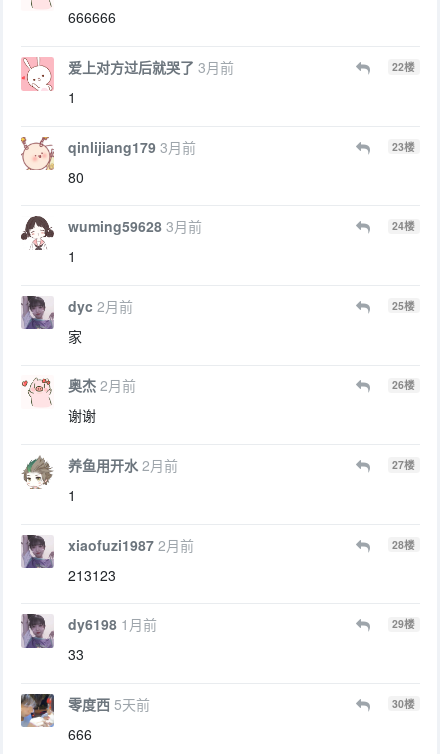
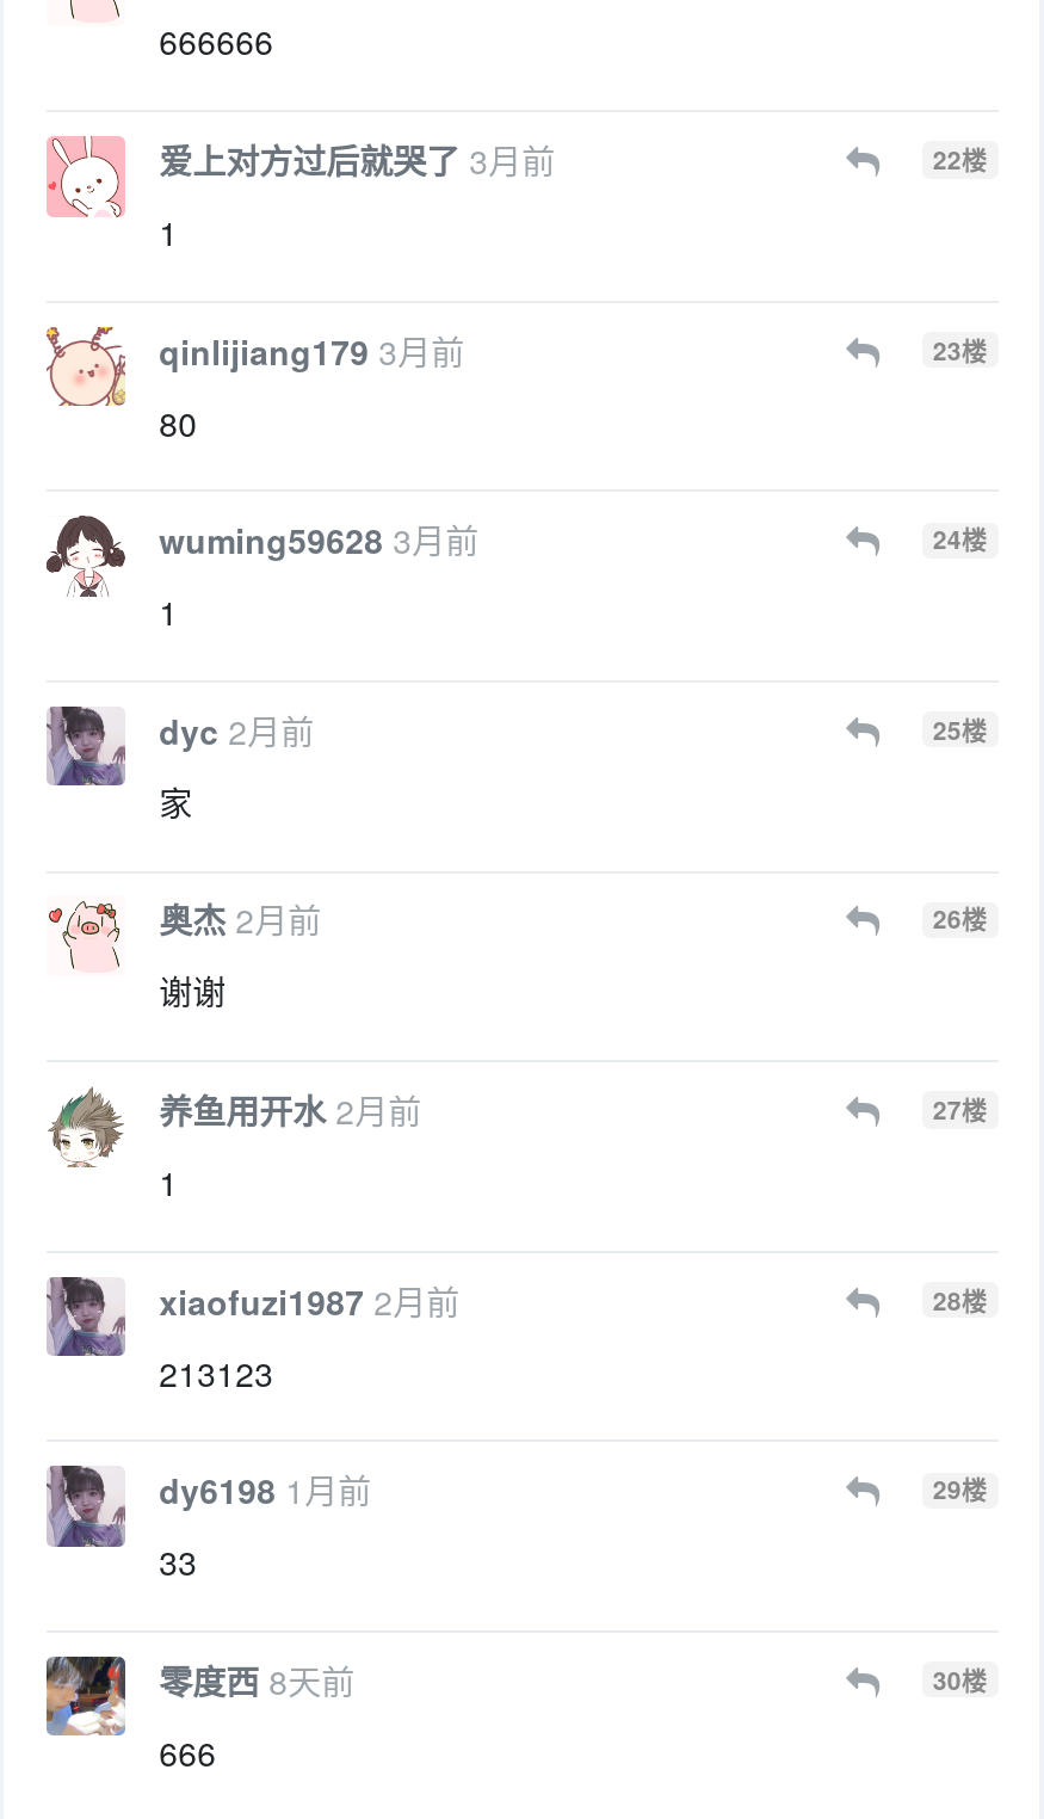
- 零度西 5天前
+ 零度西 8天前
